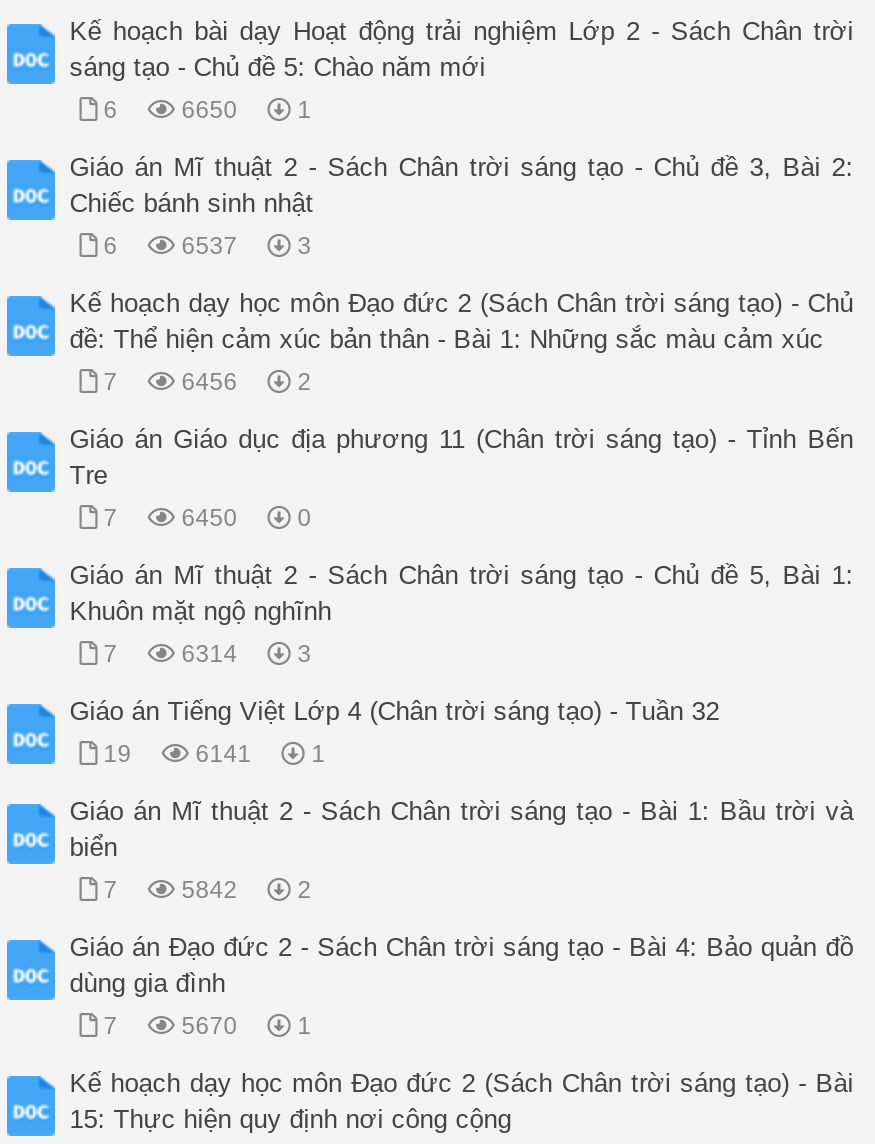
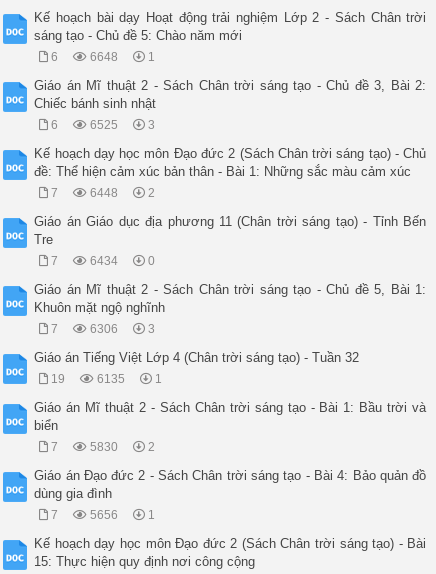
- 6650
+ 6648

- 6537
+ 6525

- 6456
+ 6448

- 6450
+ 6434

- 6314
+ 6306

- 6141
+ 6135

- 5842
+ 5830

- 5670
+ 5656
